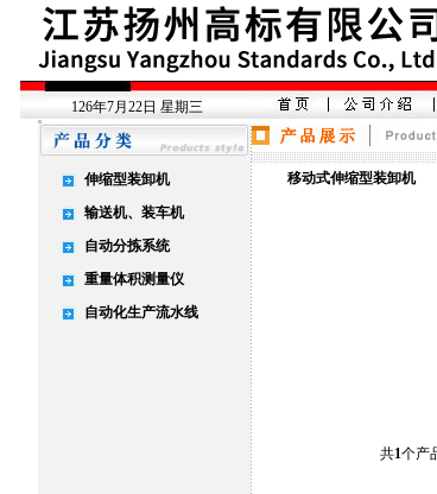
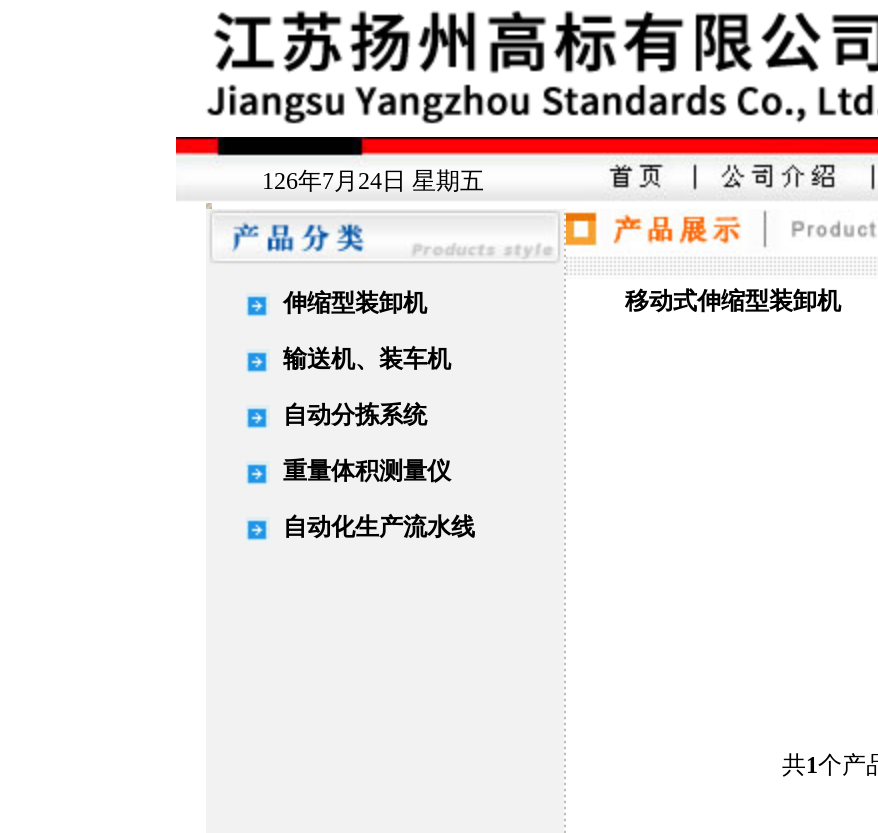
- 126年7月22日 星期三
+ 126年7月24日 星期五
